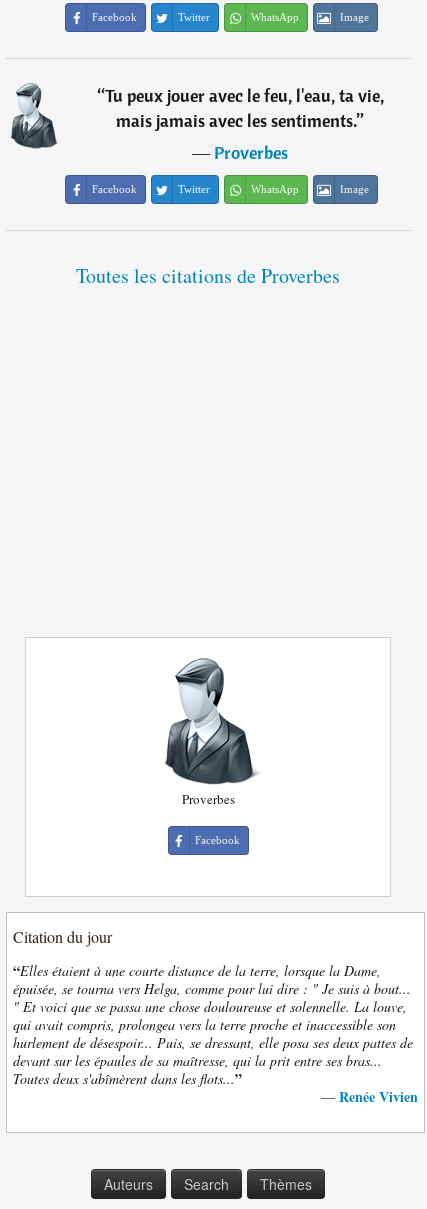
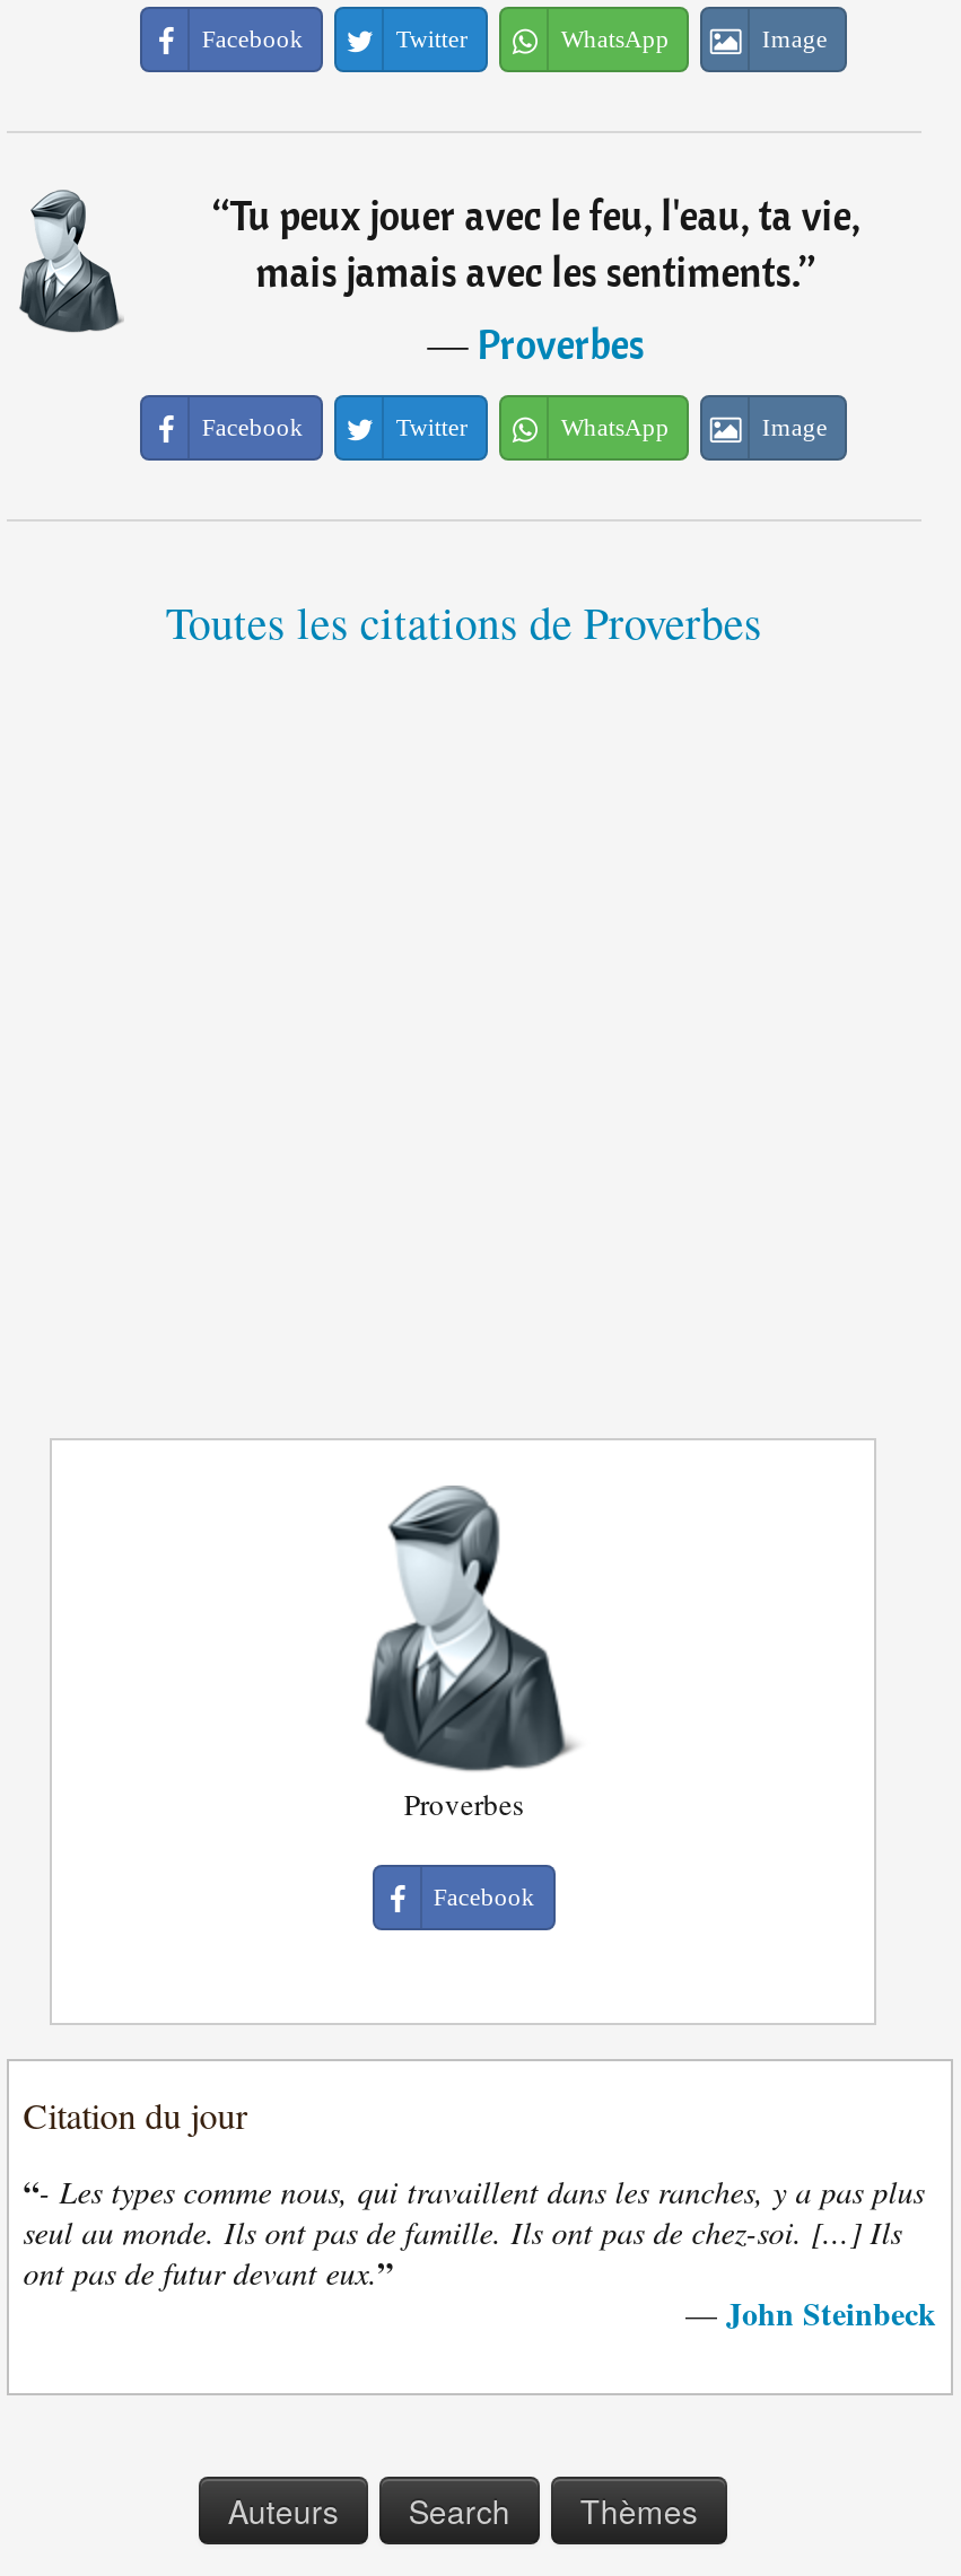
- “Elles étaient à une courte distance de la terre, lorsque la Dame,
- épuisée, se tourna vers Helga, comme pour lui dire : " Je suis à bout...
- " Et voici que se passa une chose douloureuse et solennelle. La louve,
- qui avait compris, prolongea vers la terre proche et inaccessible son
- hurlement de désespoir... Puis, se dressant, elle posa ses deux pattes de
- devant sur les épaules de sa maîtresse, qui la prit entre ses bras...
- Toutes deux s'abîmèrent dans les flots...”
- — Renée Vivien
+ “- Les types comme nous, qui travaillent dans les ranches, y a pas plus
+ seul au monde. Ils ont pas de famille. Ils ont pas de chez-soi. [...] Ils
+ ont pas de futur devant eux.”
+ — John Steinbeck
